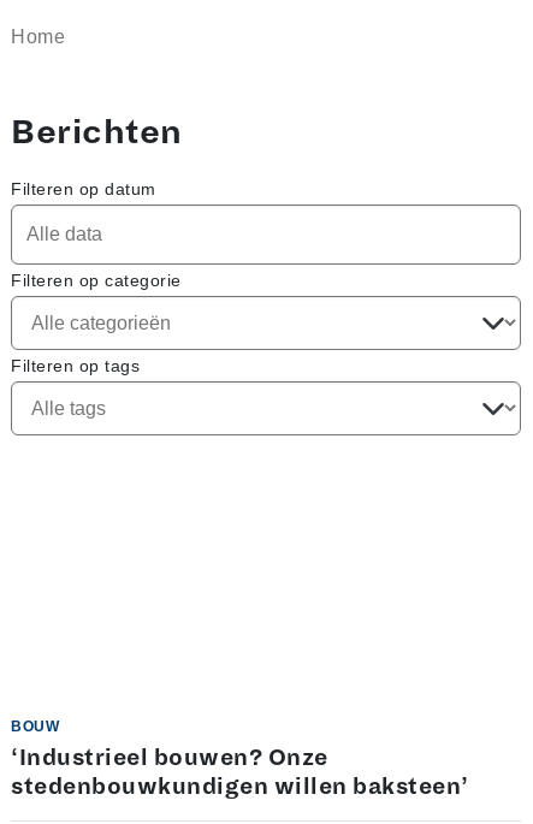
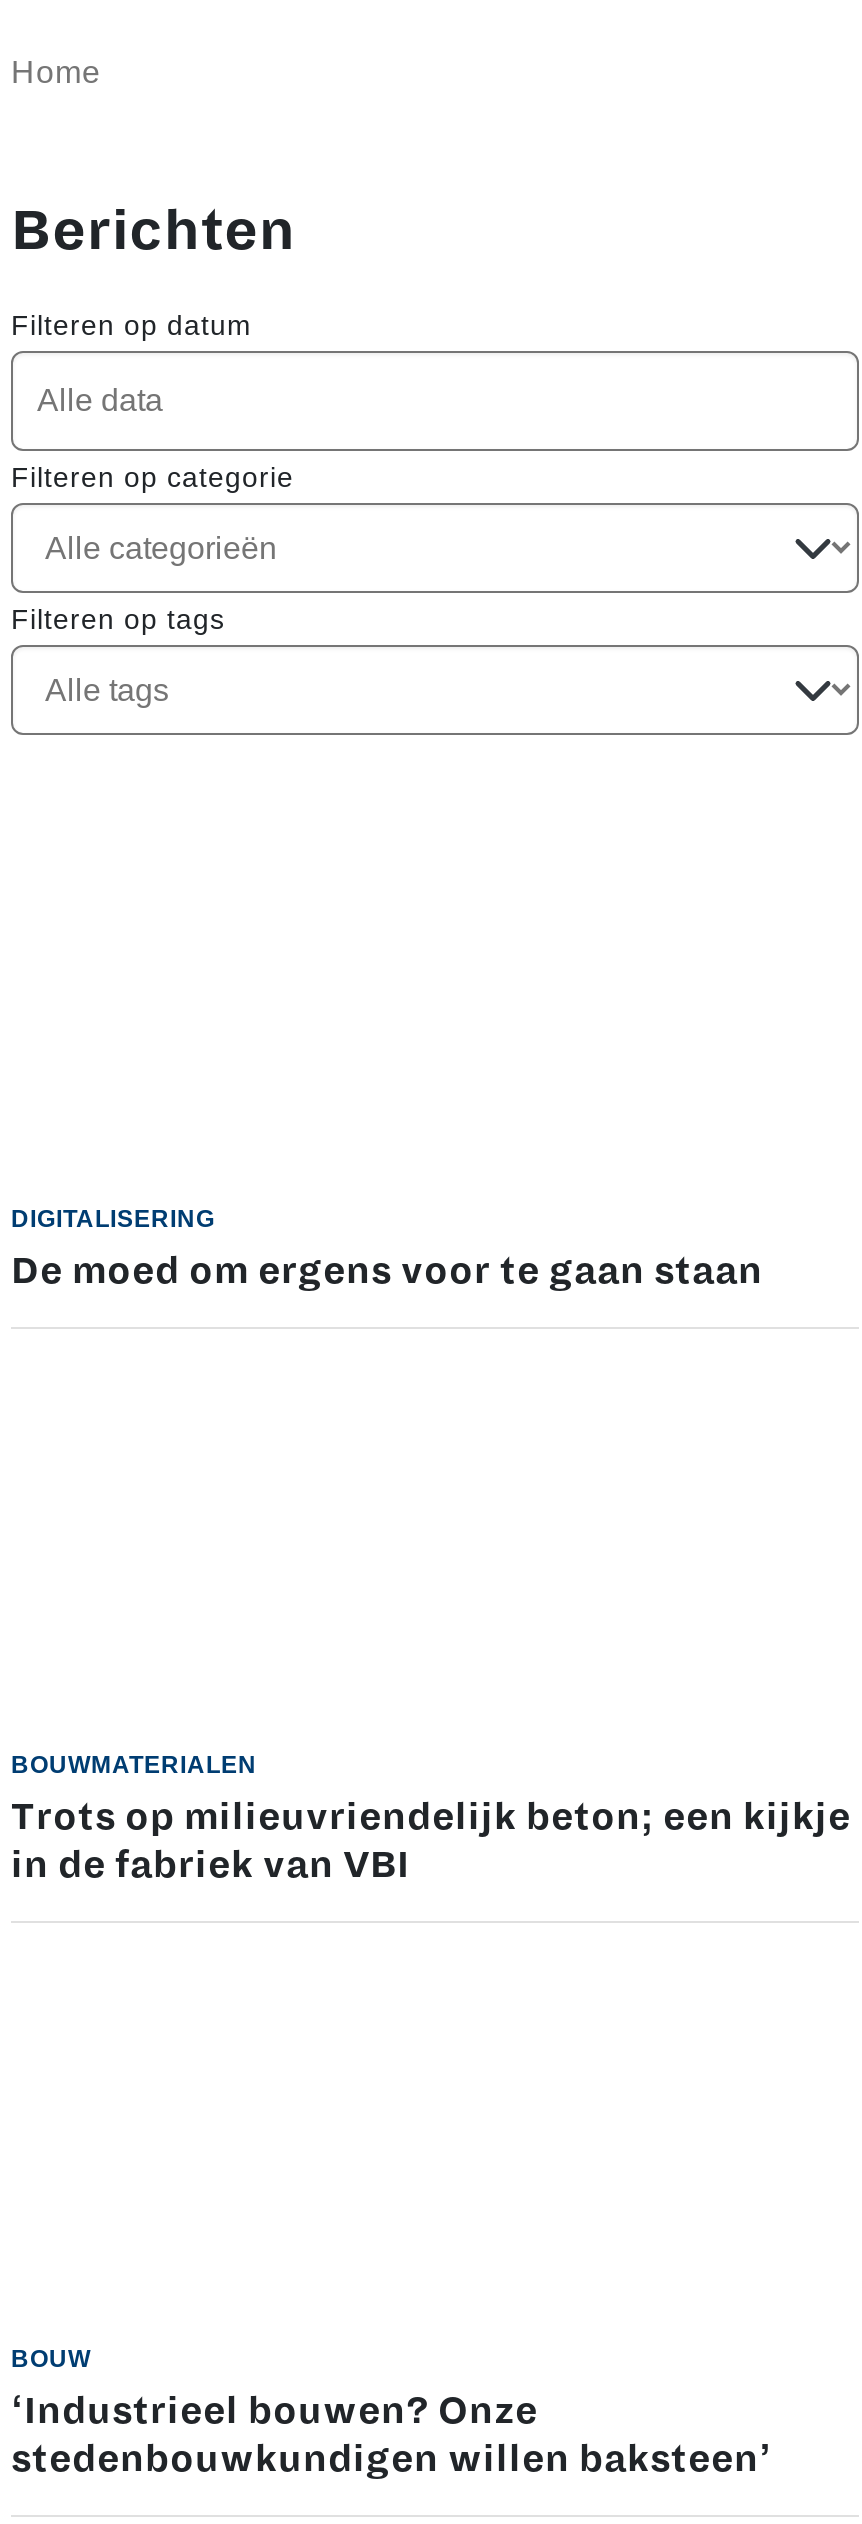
+ DIGITALISERING
+ De moed om ergens voor te gaan staan

+ BOUWMATERIALEN
+ Trots op milieuvriendelijk beton; een kijkje
+ in de fabriek van VBI
